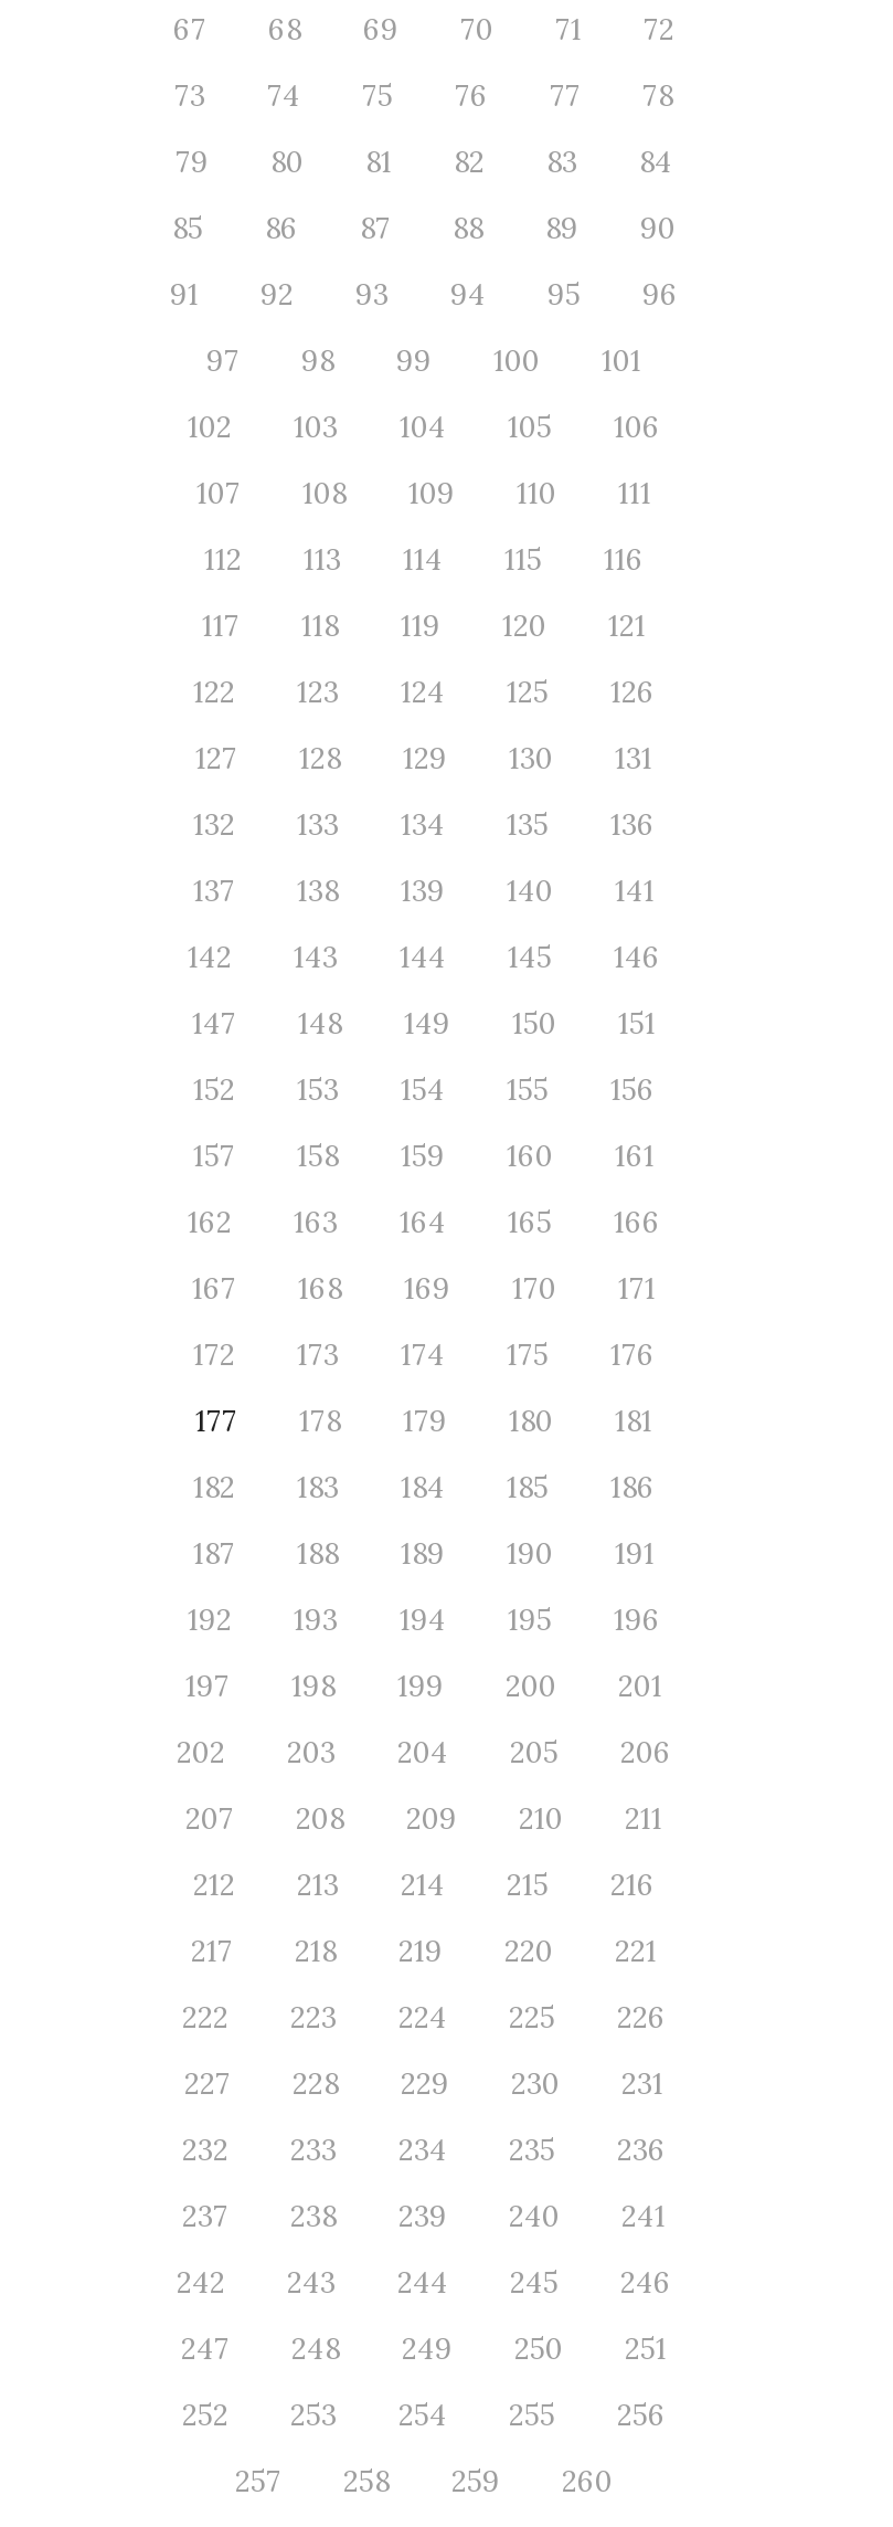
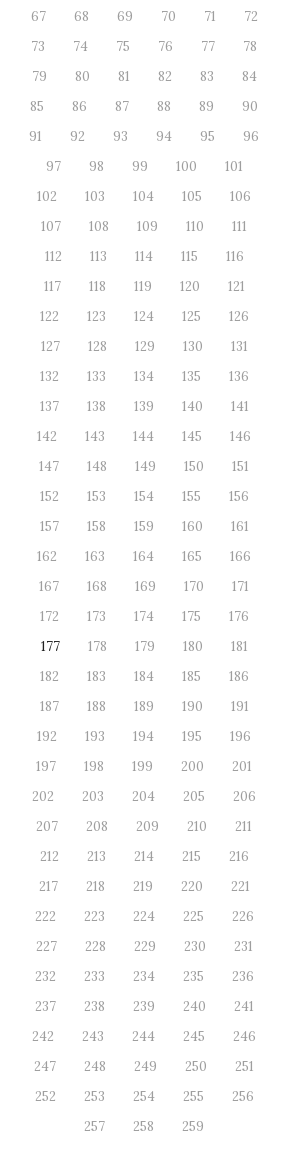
- 260
